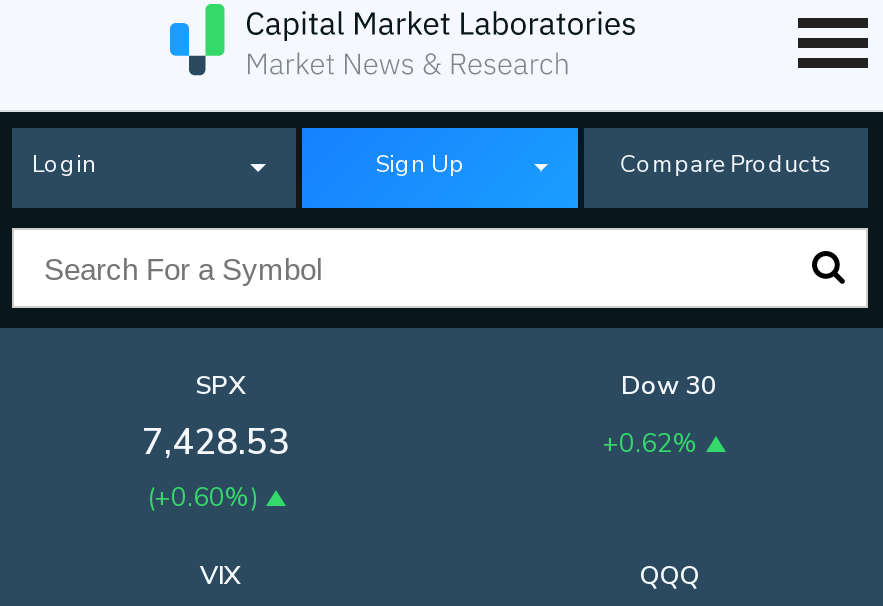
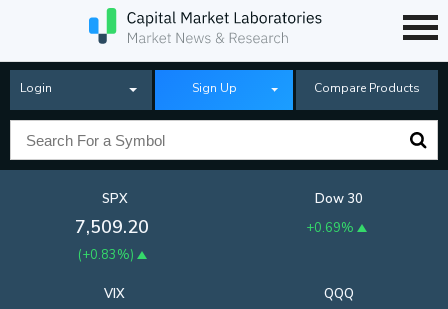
- 7,428.53
+ 7,509.20

- +0.62%
+ +0.69%

- (+0.60%)
+ (+0.83%)
